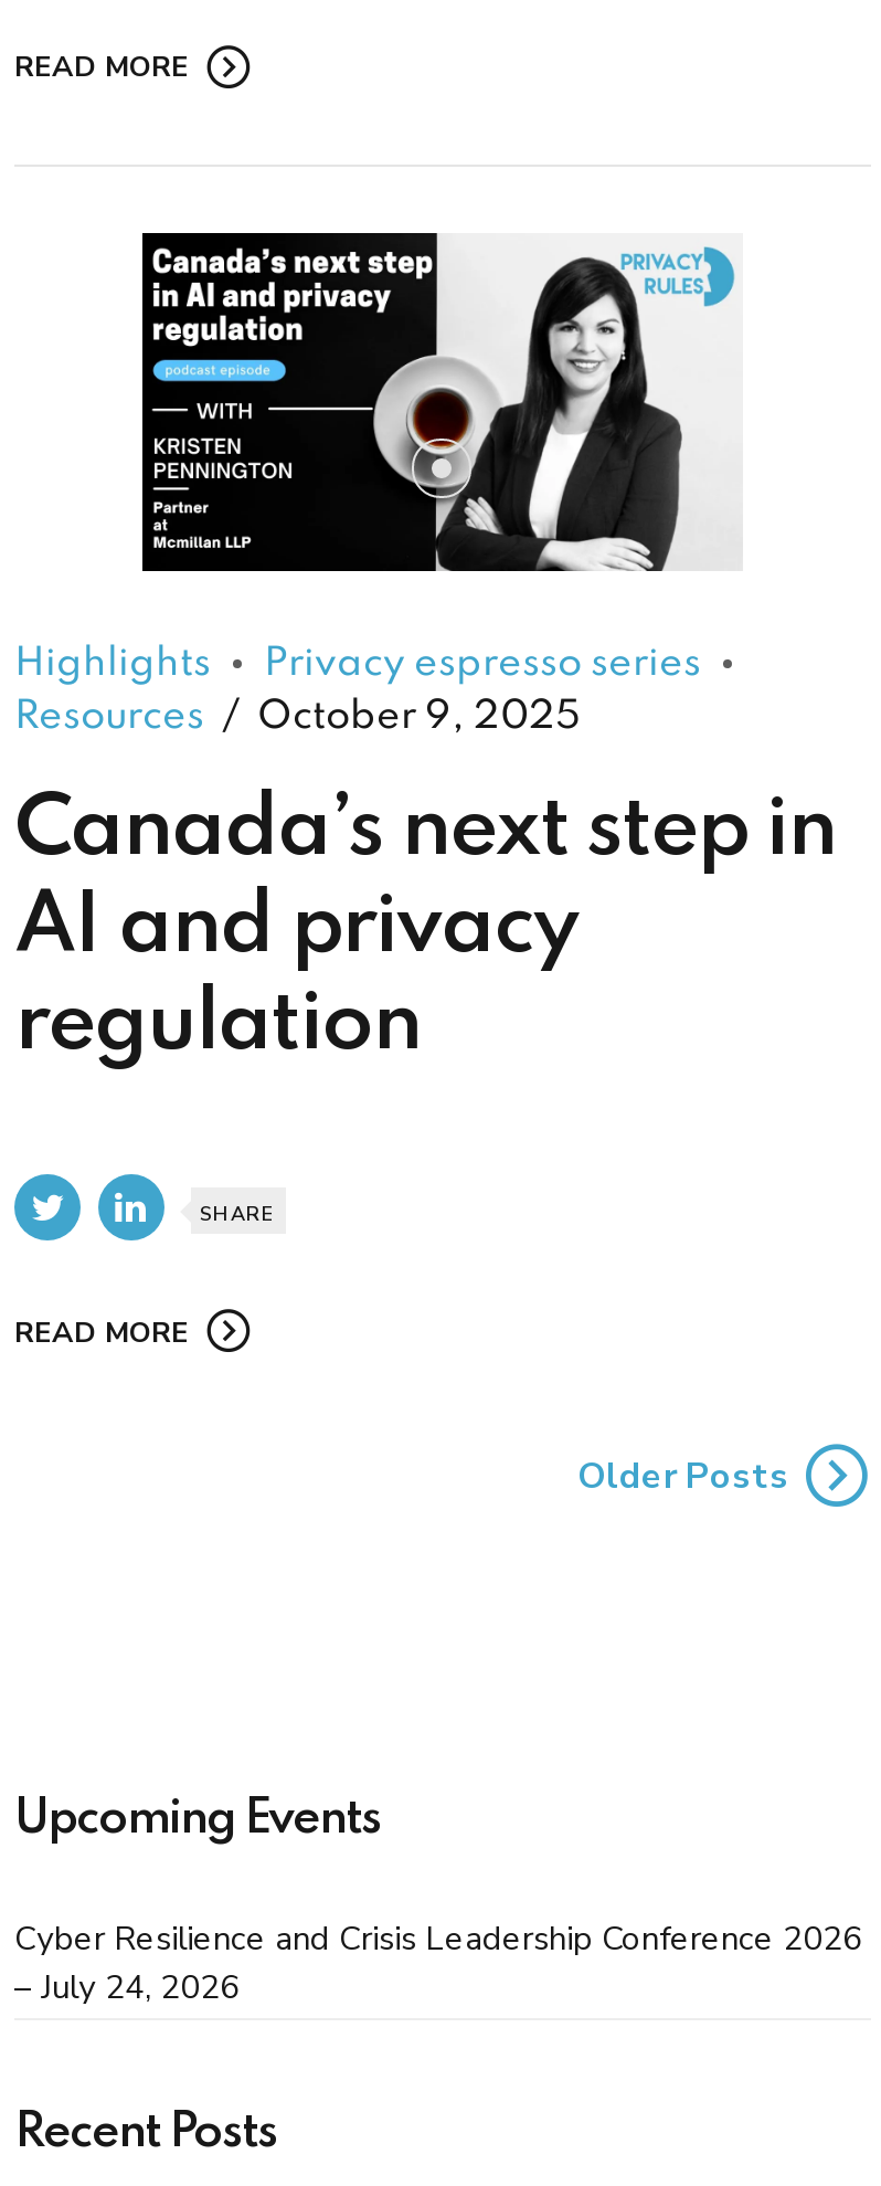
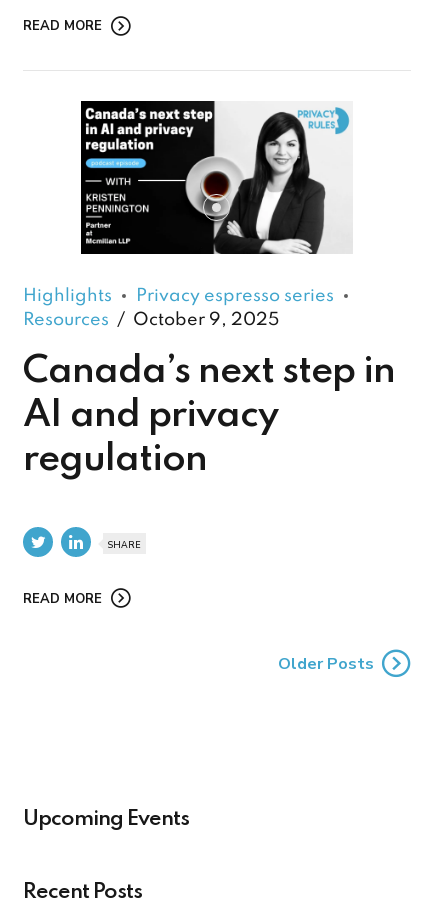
- Cyber Resilience and Crisis Leadership Conference 2026
- – July 24, 2026
